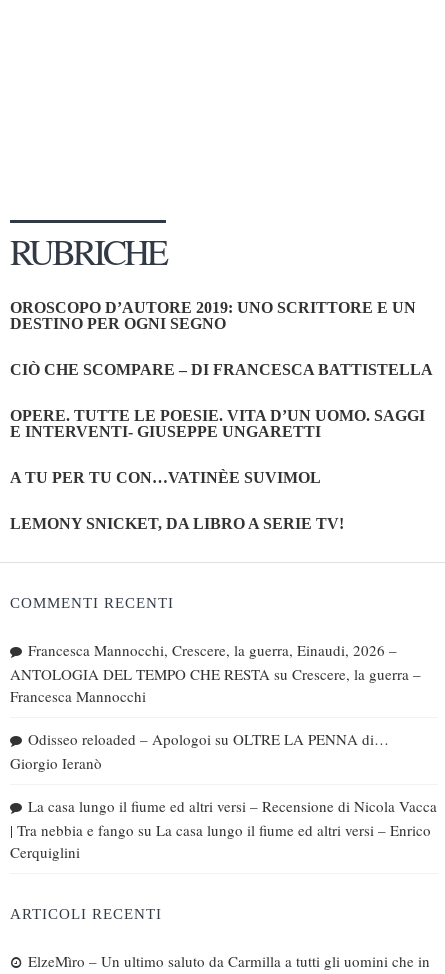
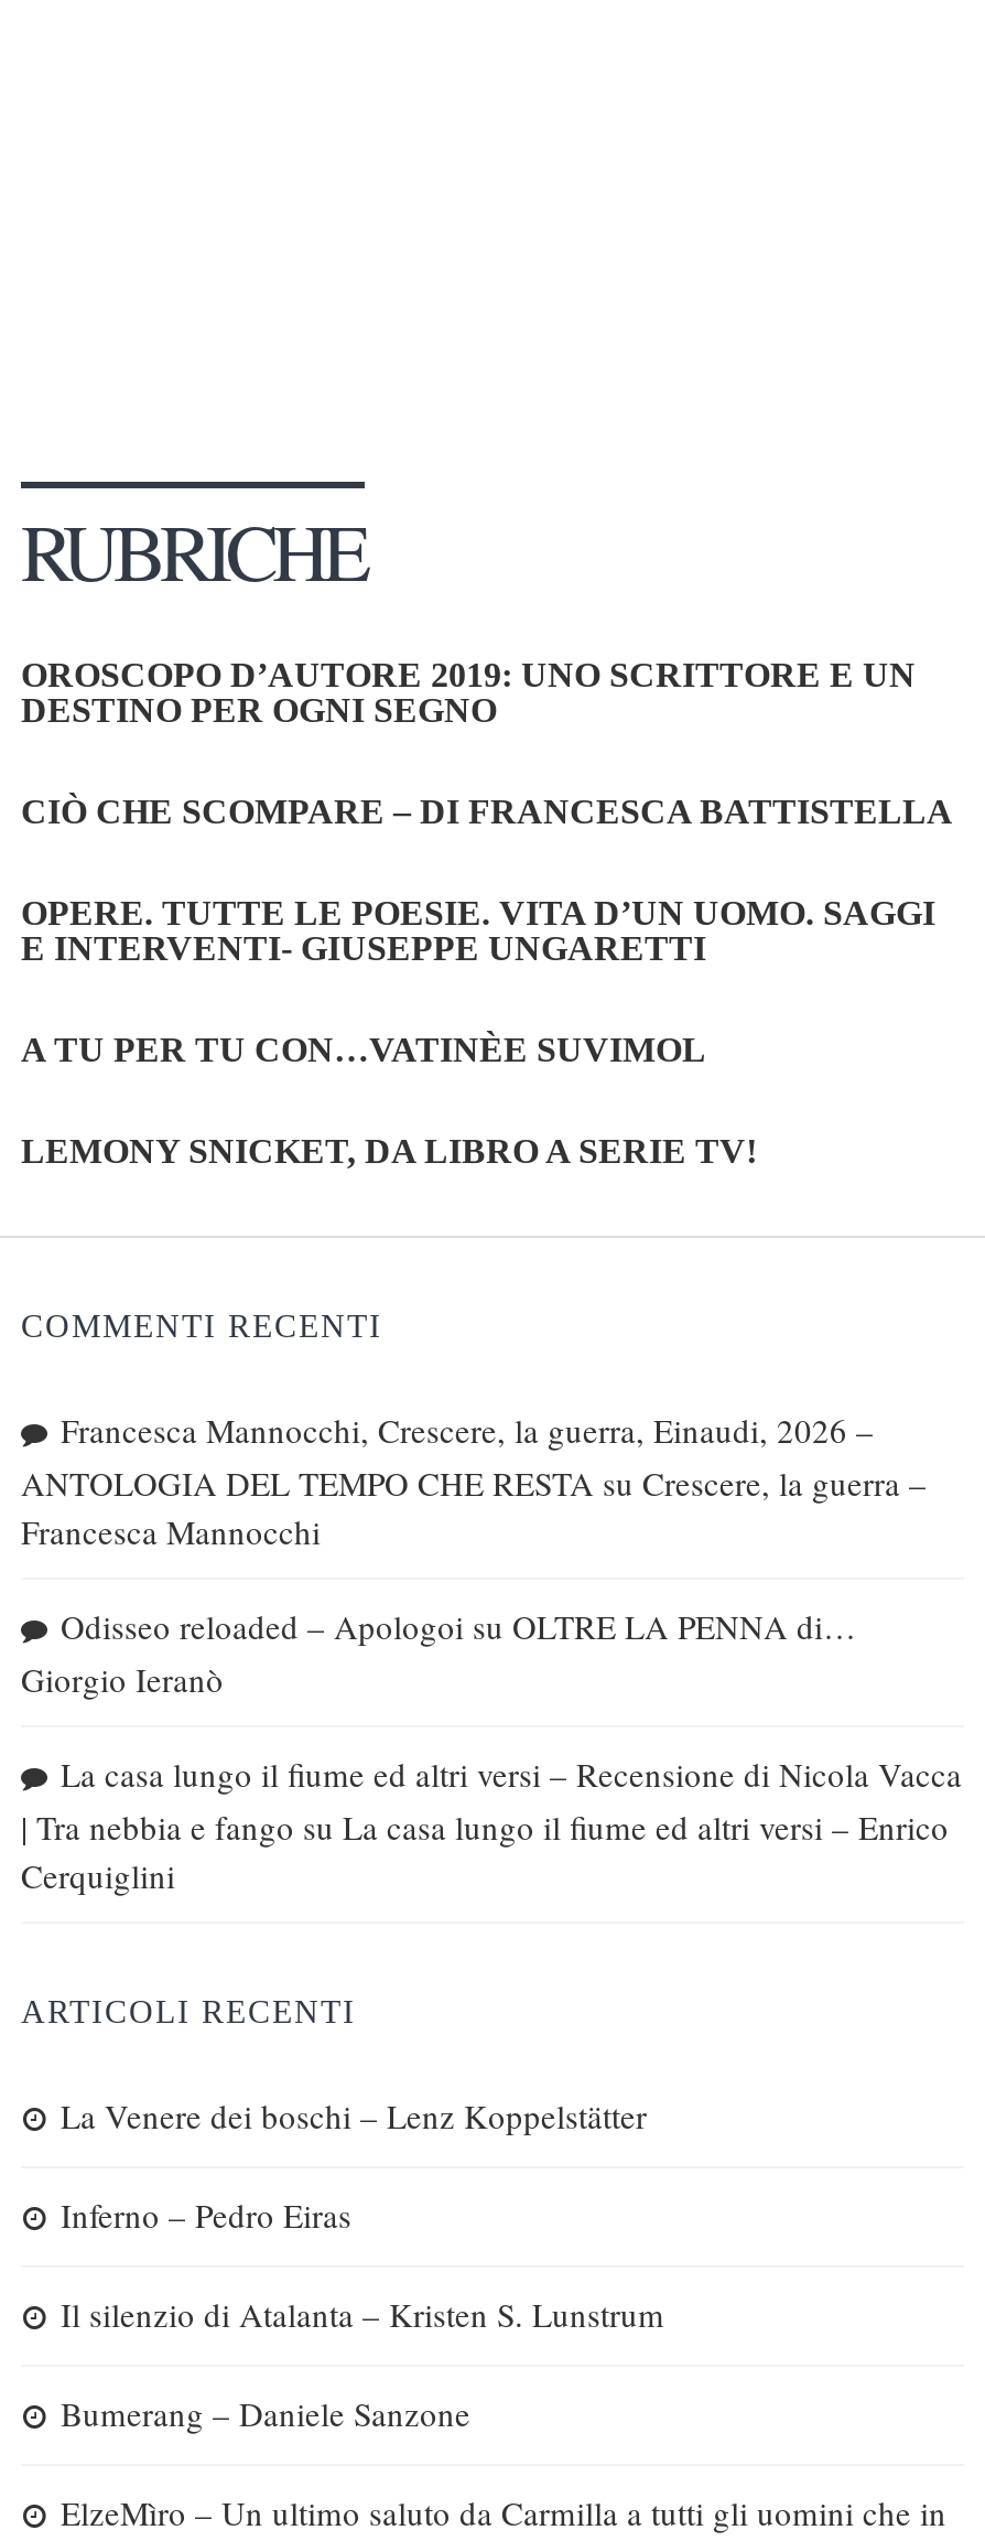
+ La Venere dei boschi – Lenz Koppelstätter
+ Inferno – Pedro Eiras
+ Il silenzio di Atalanta – Kristen S. Lunstrum
+ Bumerang – Daniele Sanzone
